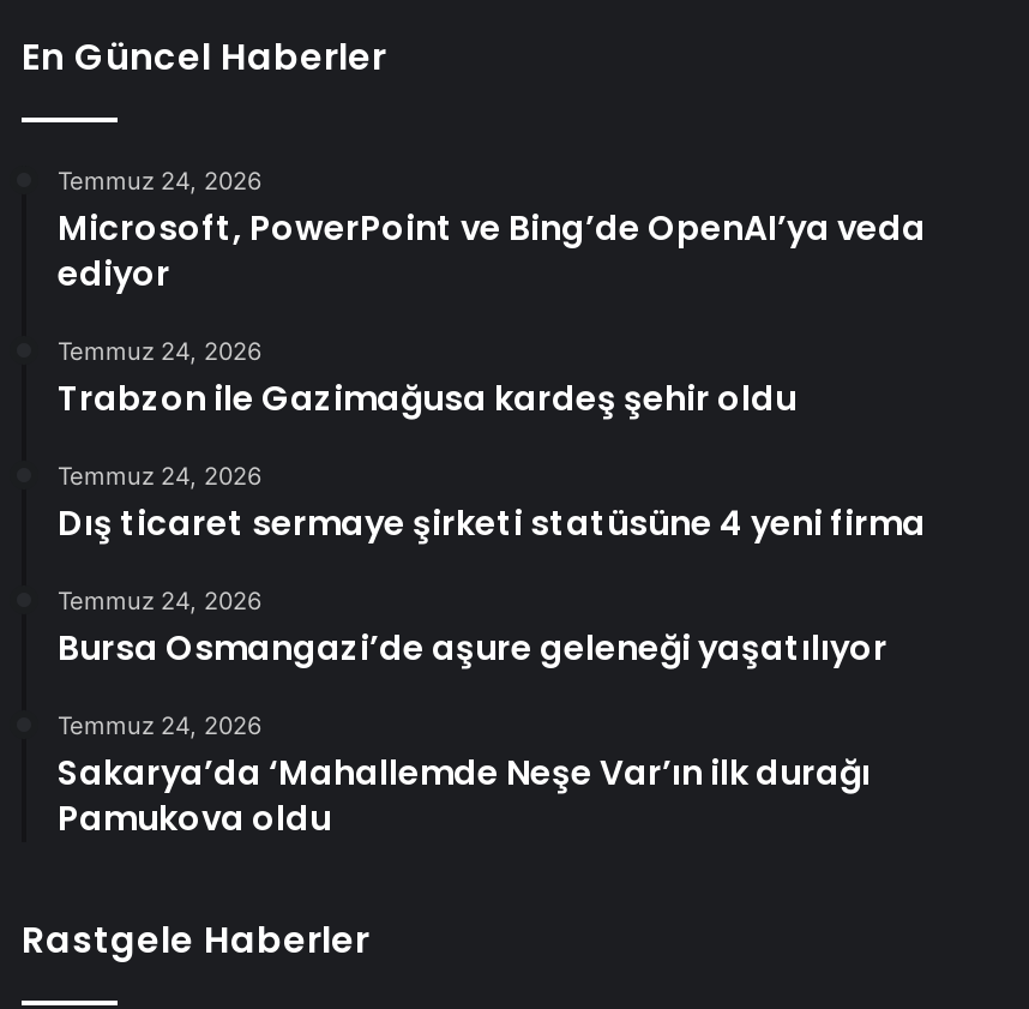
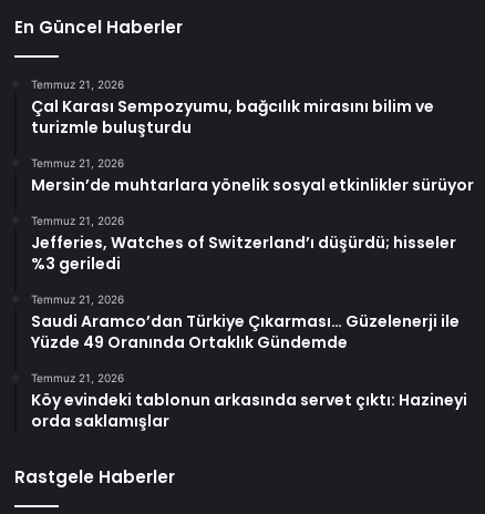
- Temmuz 24, 2026
- Microsoft, PowerPoint ve Bing’de OpenAI’ya veda
- ediyor
+ Temmuz 21, 2026
+ Çal Karası Sempozyumu, bağcılık mirasını bilim ve
+ turizmle buluşturdu

- Temmuz 24, 2026
- Trabzon ile Gazimağusa kardeş şehir oldu
+ Temmuz 21, 2026
+ Mersin’de muhtarlara yönelik sosyal etkinlikler sürüyor

- Temmuz 24, 2026
- Dış ticaret sermaye şirketi statüsüne 4 yeni firma
+ Temmuz 21, 2026
+ Jefferies, Watches of Switzerland’ı düşürdü; hisseler
+ %3 geriledi

- Temmuz 24, 2026
- Bursa Osmangazi’de aşure geleneği yaşatılıyor
+ Temmuz 21, 2026
+ Saudi Aramco’dan Türkiye Çıkarması… Güzelenerji ile
+ Yüzde 49 Oranında Ortaklık Gündemde

- Temmuz 24, 2026
- Sakarya’da ‘Mahallemde Neşe Var’ın ilk durağı
- Pamukova oldu
+ Temmuz 21, 2026
+ Köy evindeki tablonun arkasında servet çıktı: Hazineyi
+ orda saklamışlar
